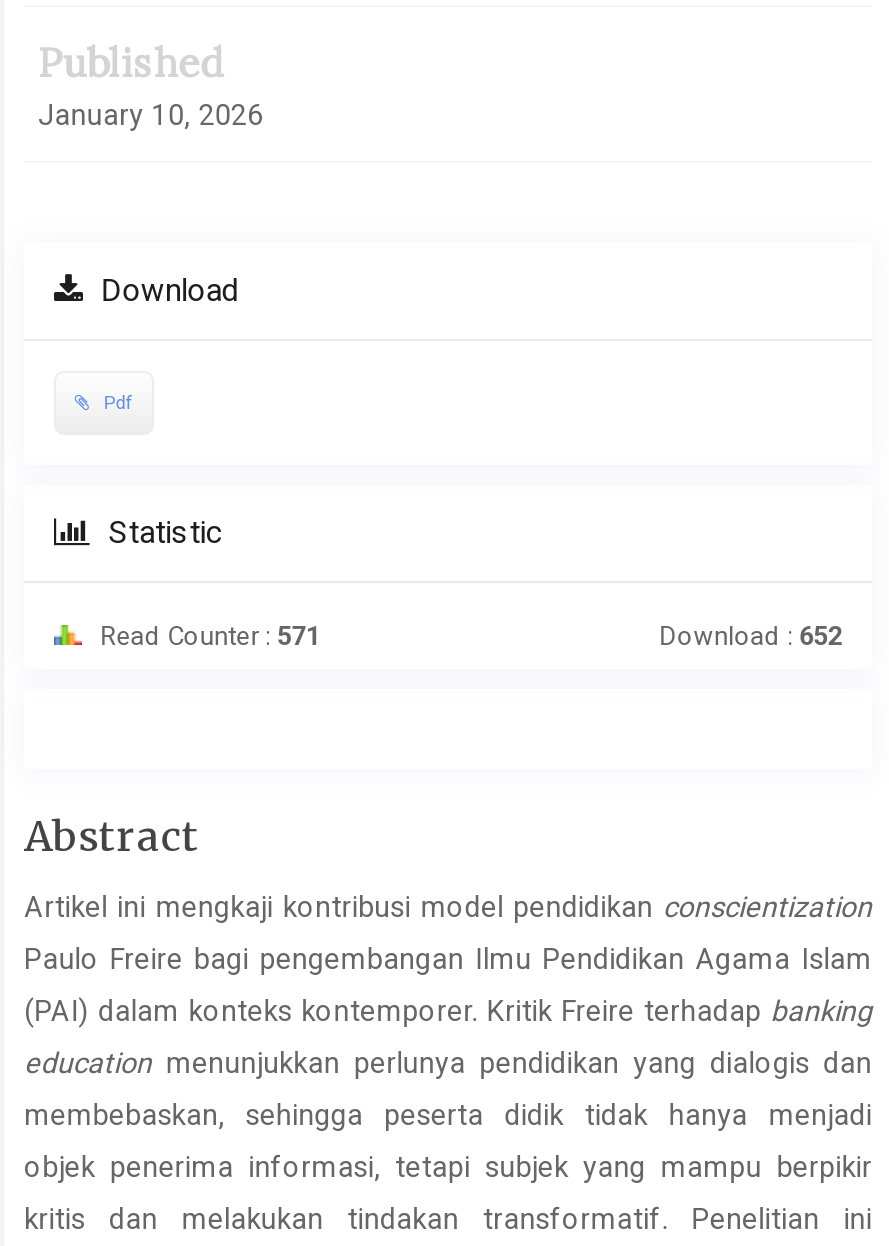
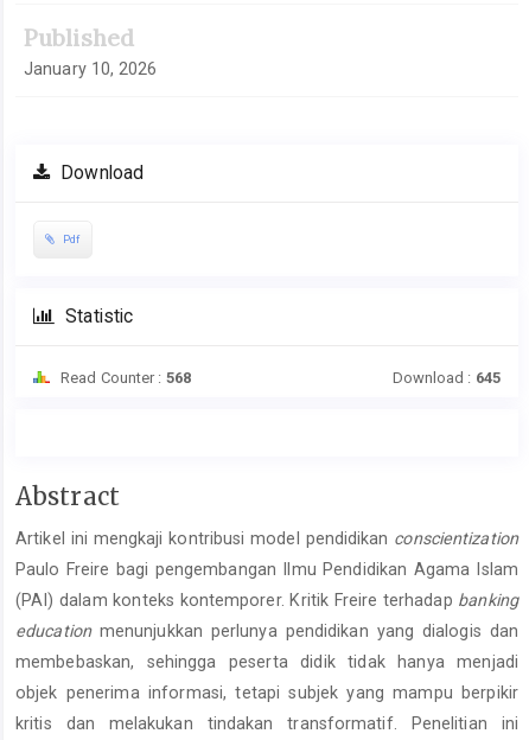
- Read Counter : 571
+ Read Counter : 568

- Download : 652
+ Download : 645
